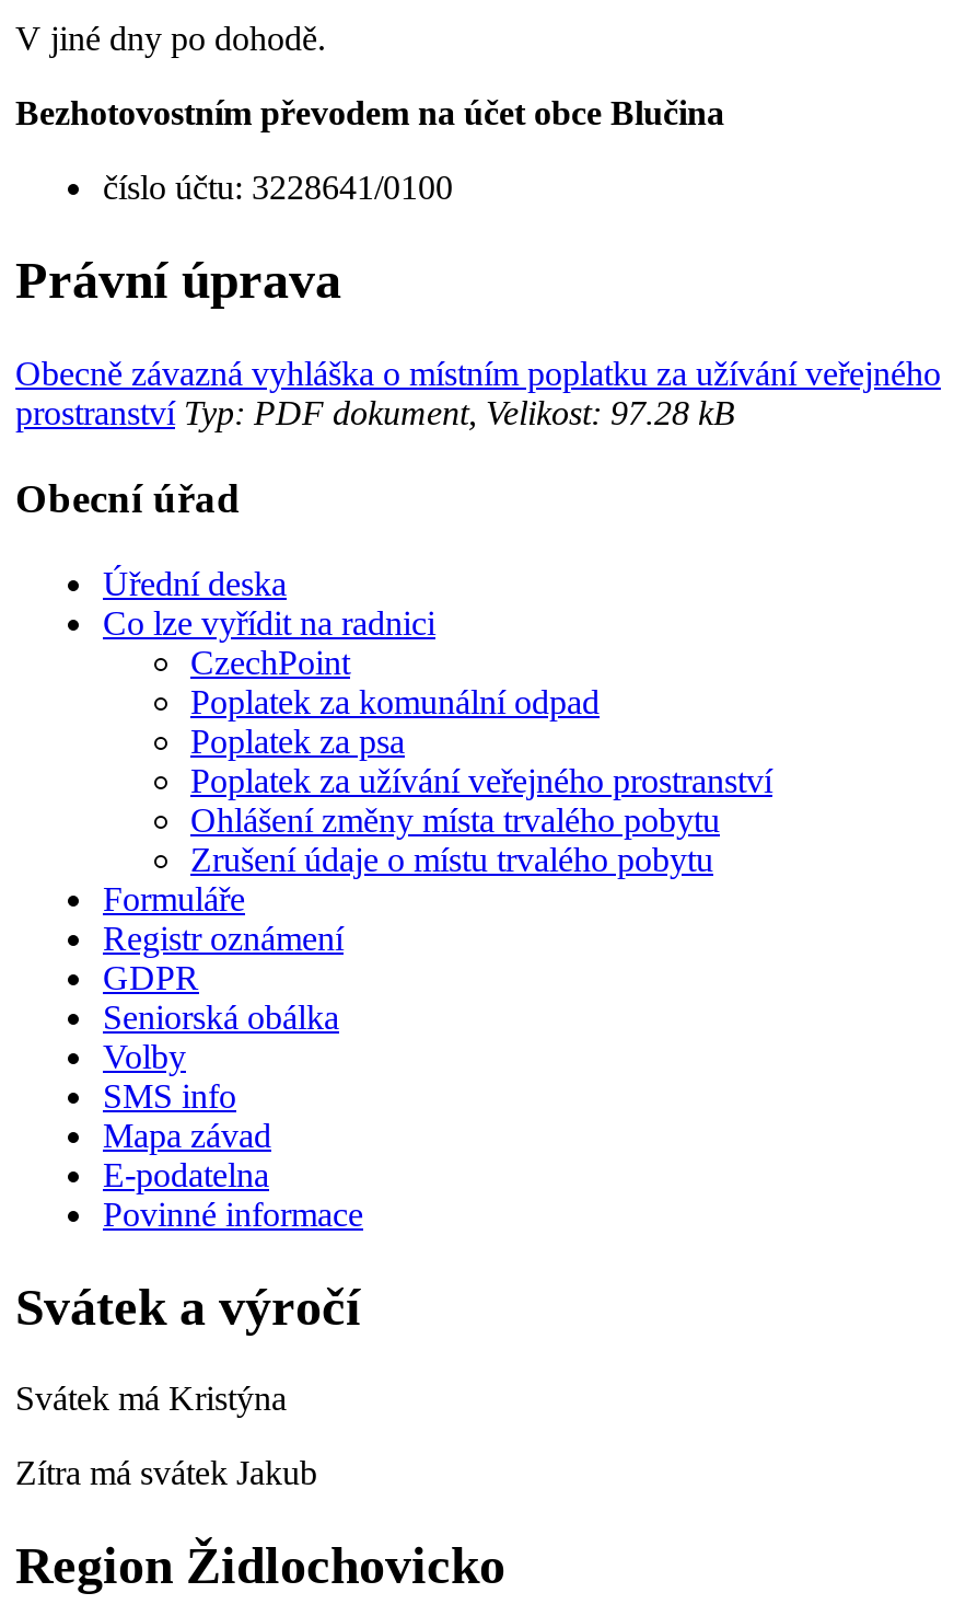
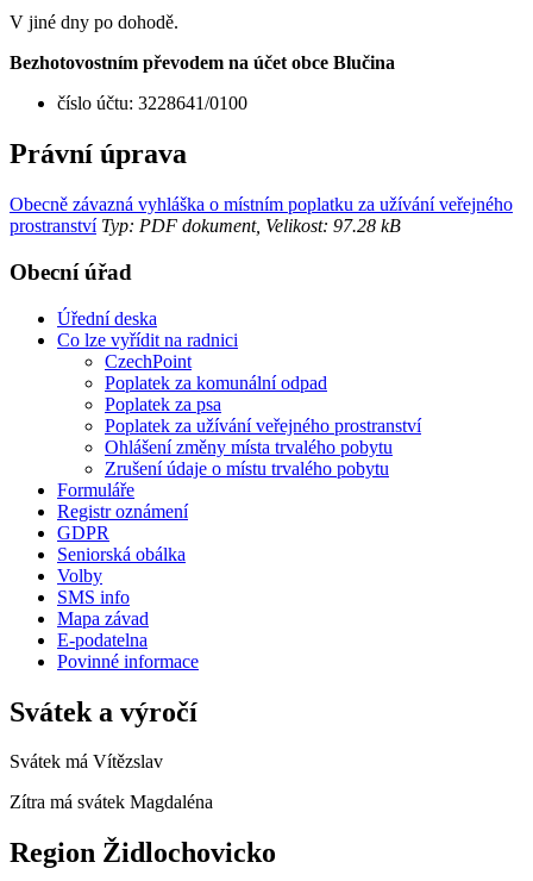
- Svátek má Kristýna
+ Svátek má Vítězslav

- Zítra má svátek Jakub
+ Zítra má svátek Magdaléna
